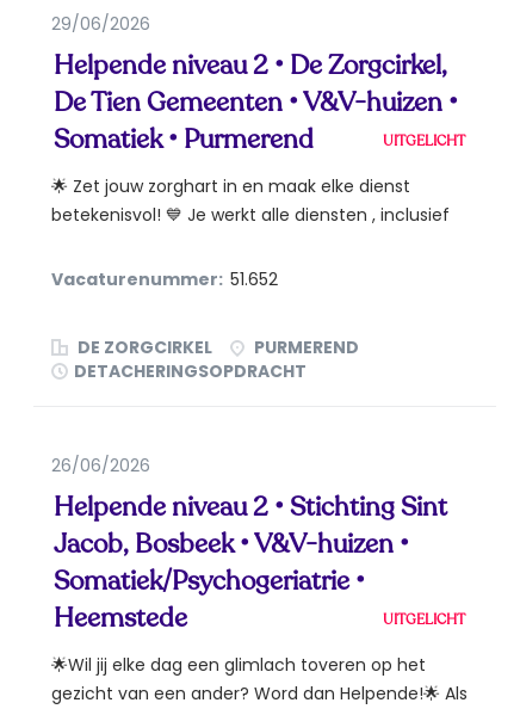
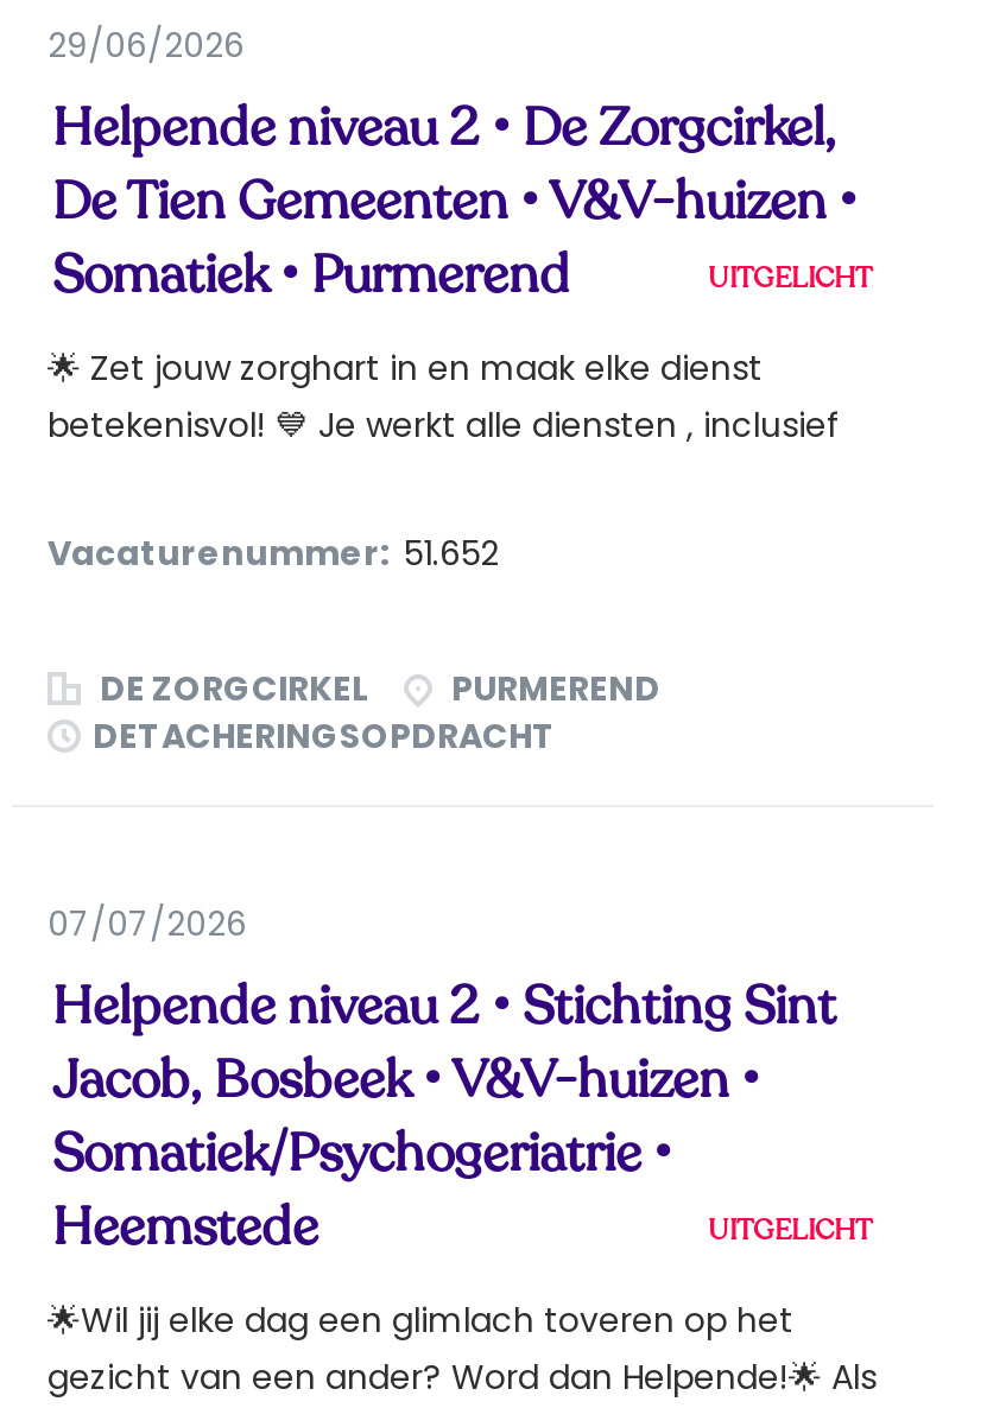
- 26/06/2026
+ 07/07/2026
